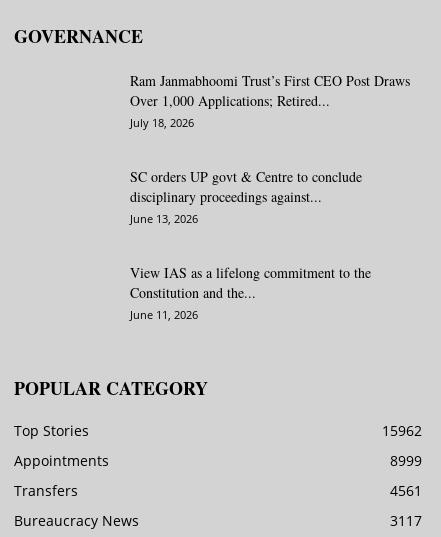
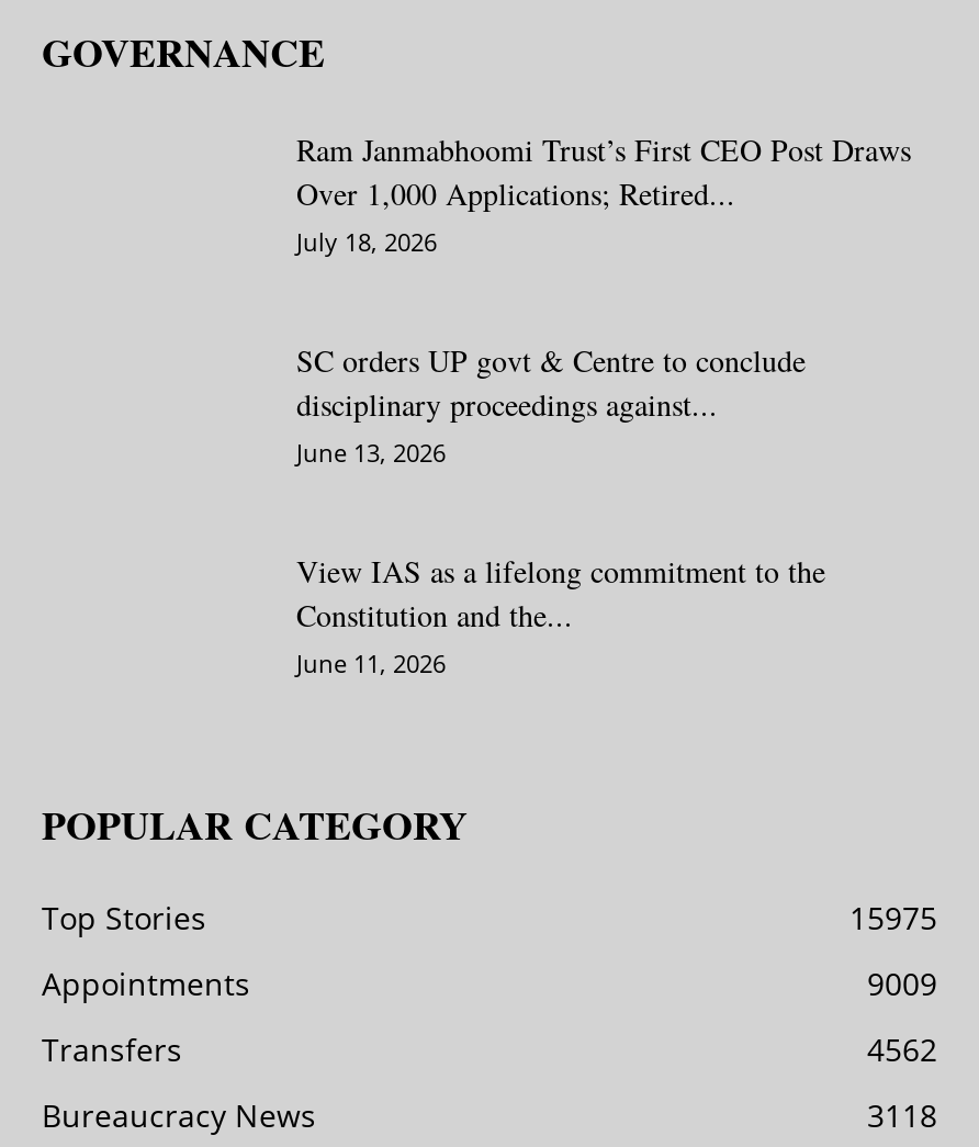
- 15962
+ 15975

- 8999
+ 9009

- 4561
+ 4562

- 3117
+ 3118
